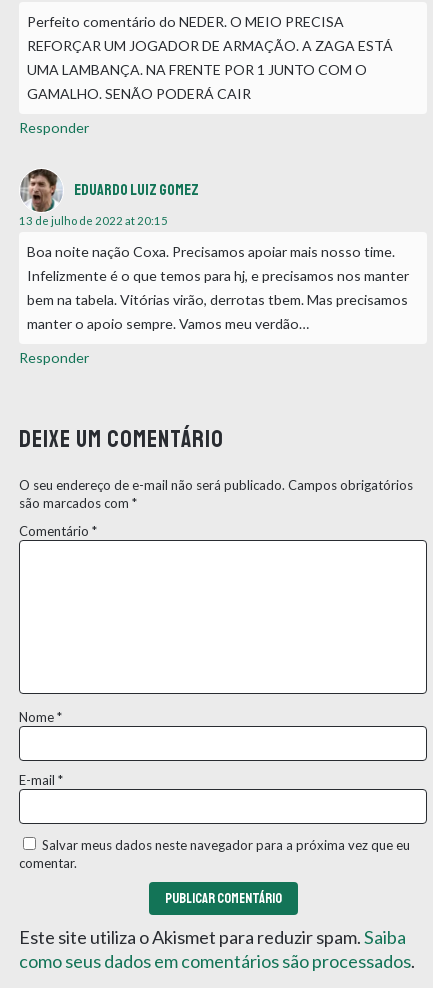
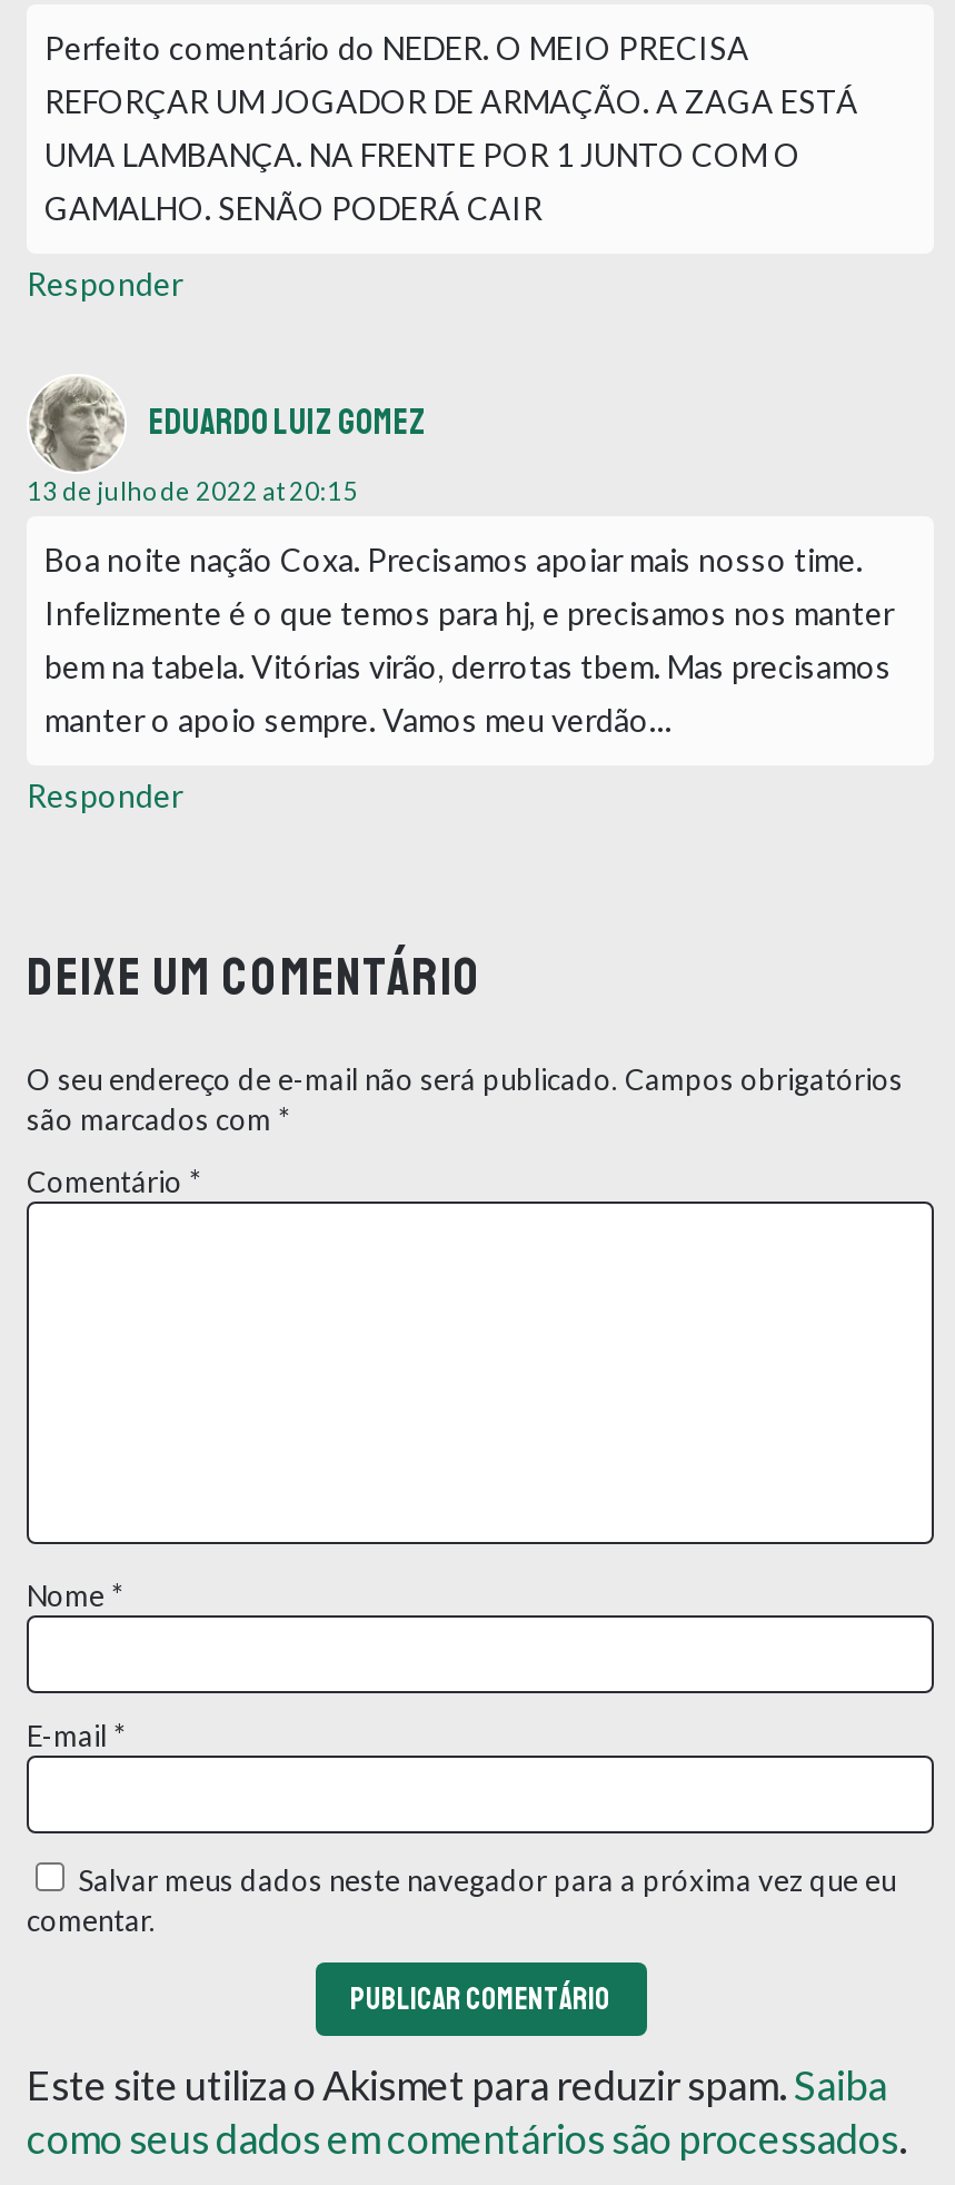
- [image]
+ [image]
